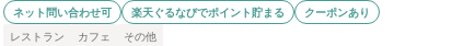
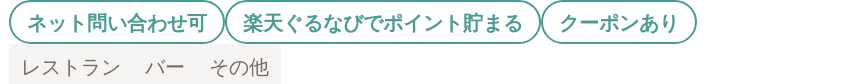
- カフェ
+ バー
